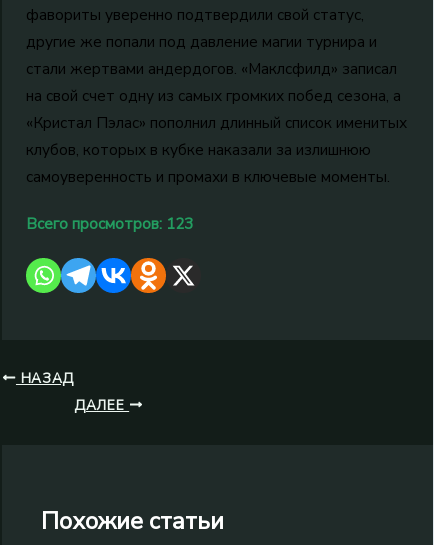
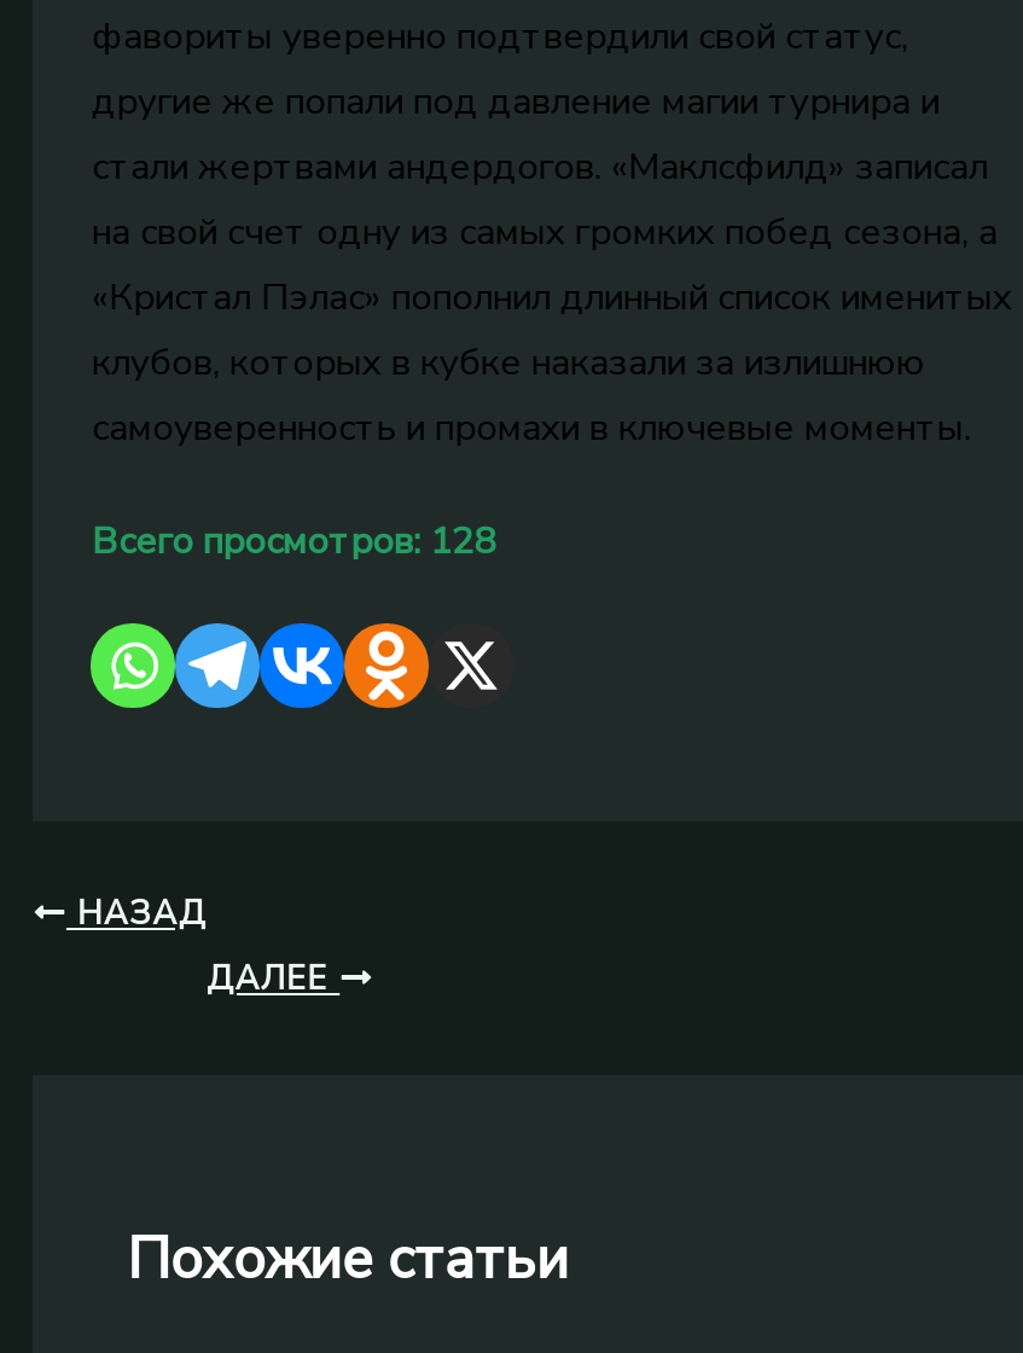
- Всего просмотров: 123
+ Всего просмотров: 128
